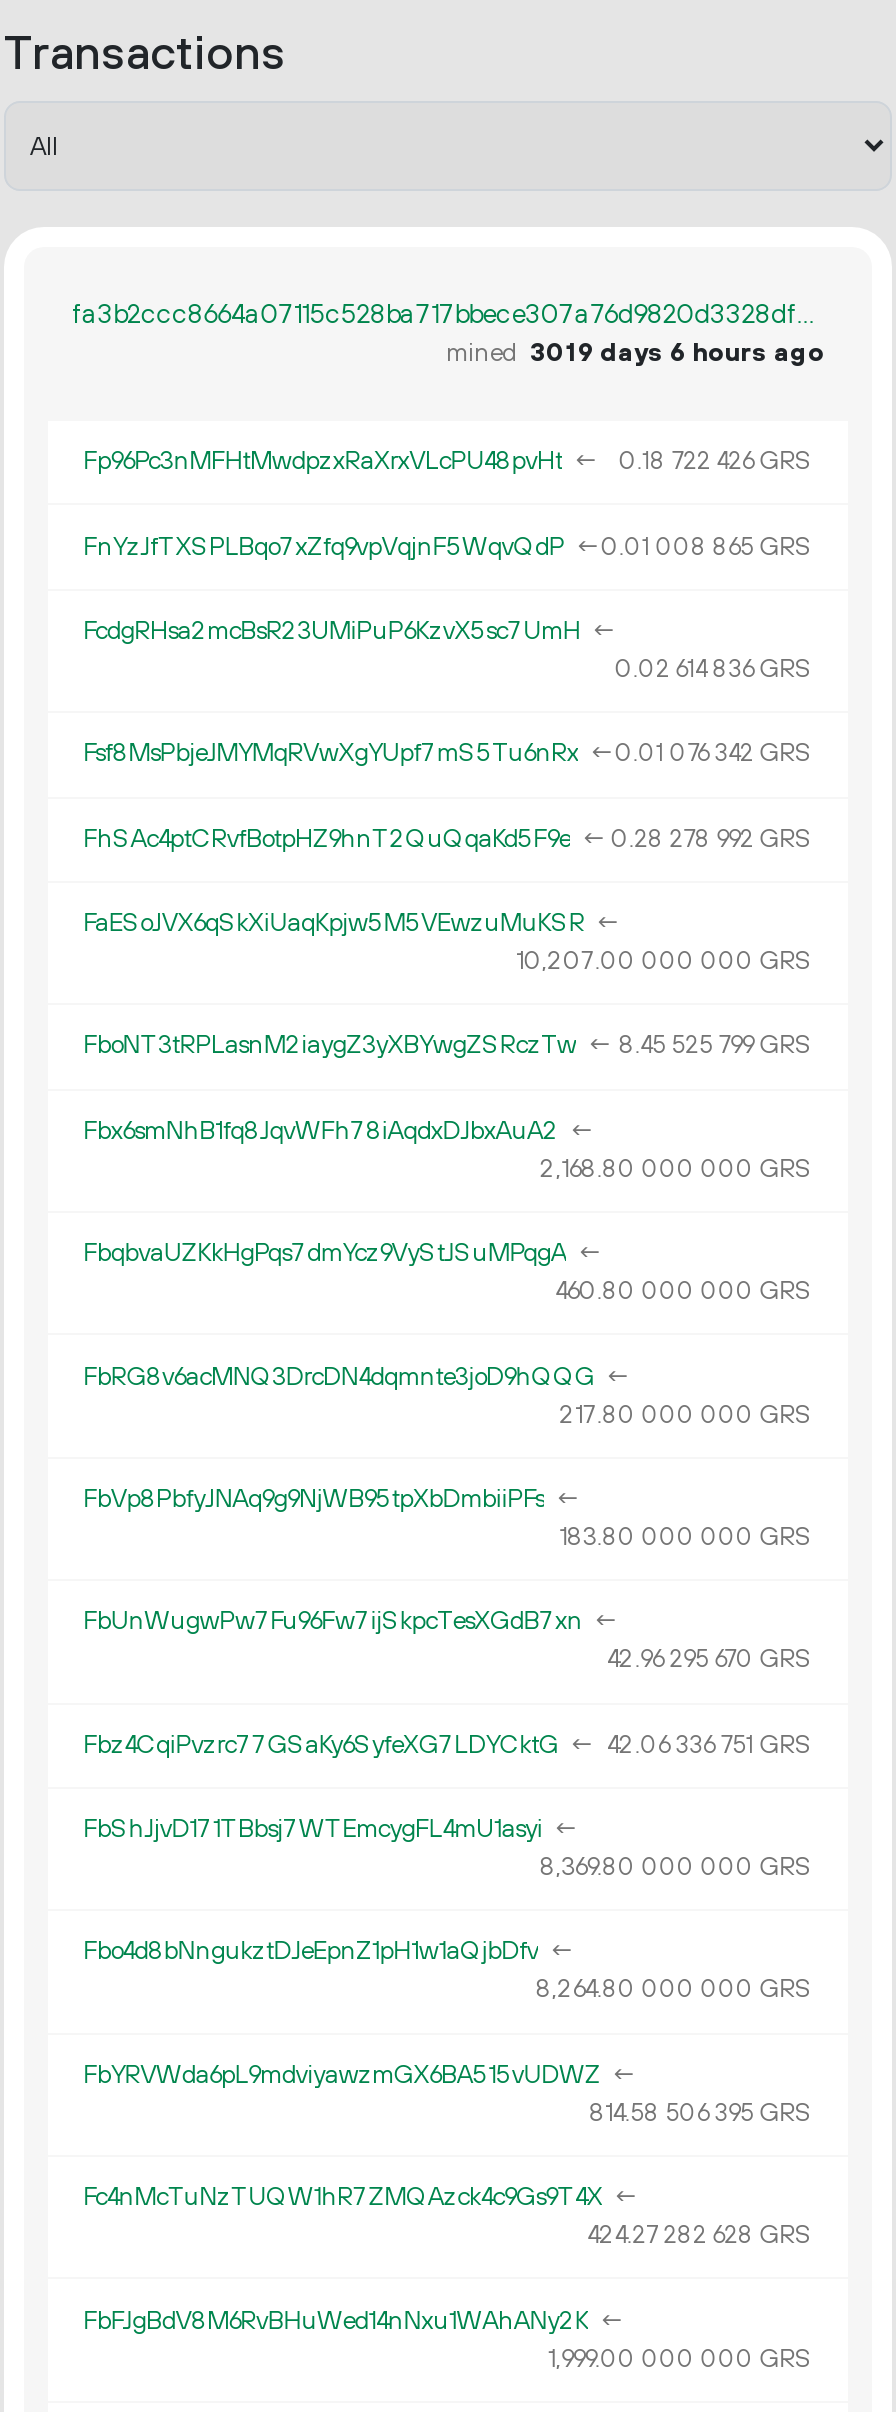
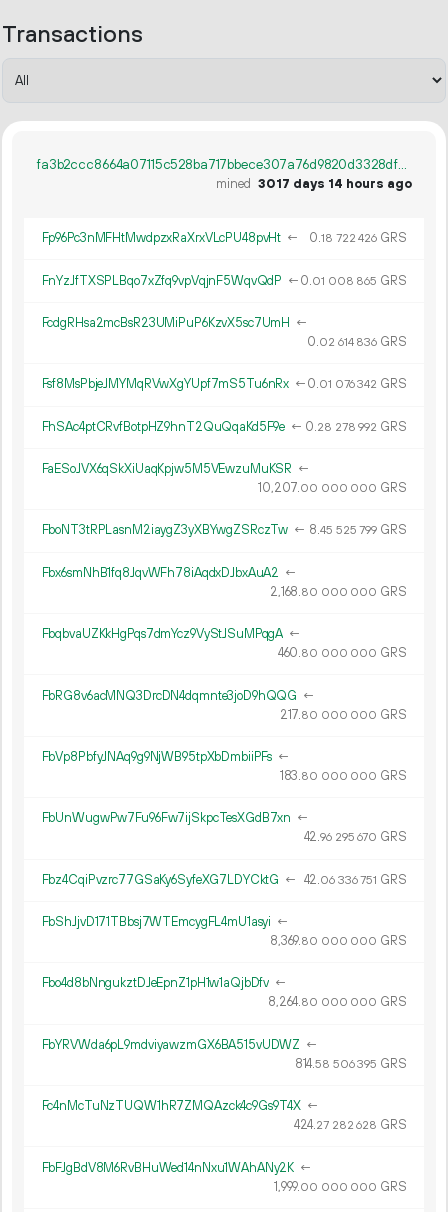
- mined 3019 days 6 hours ago
+ mined 3017 days 14 hours ago
